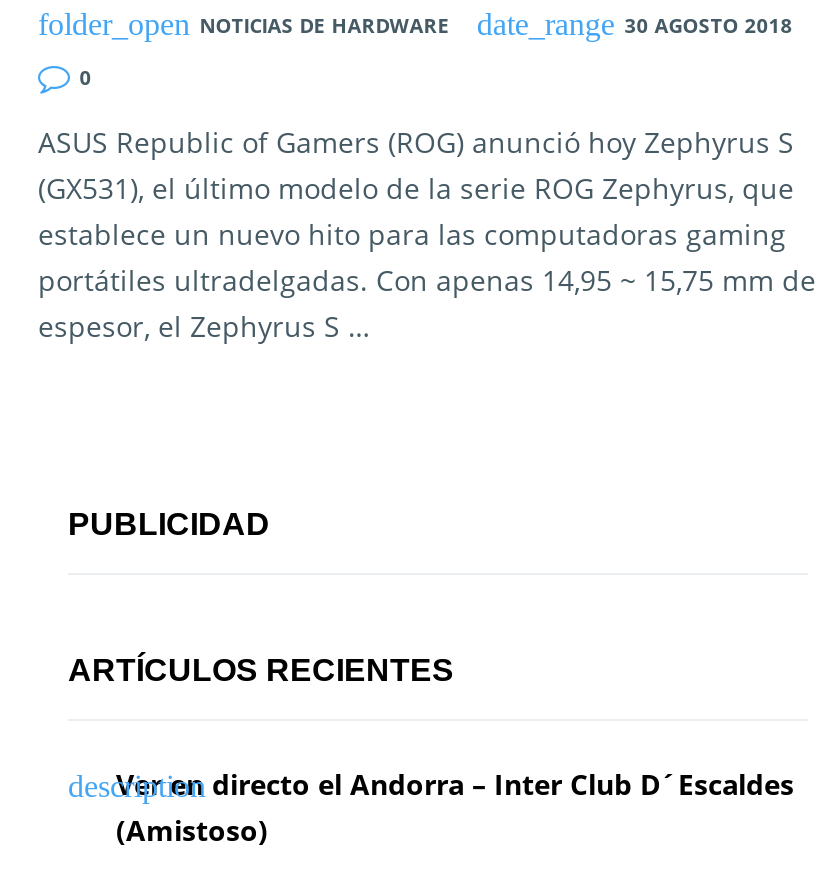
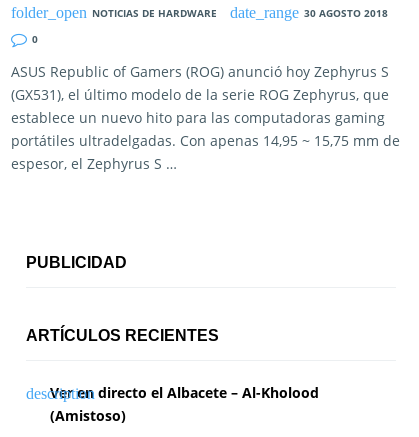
- Ver en directo el Andorra – Inter Club D´Escaldes
+ Ver en directo el Albacete – Al-Kholood
